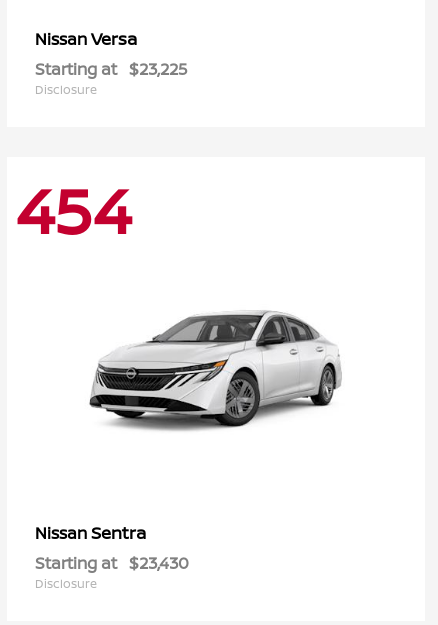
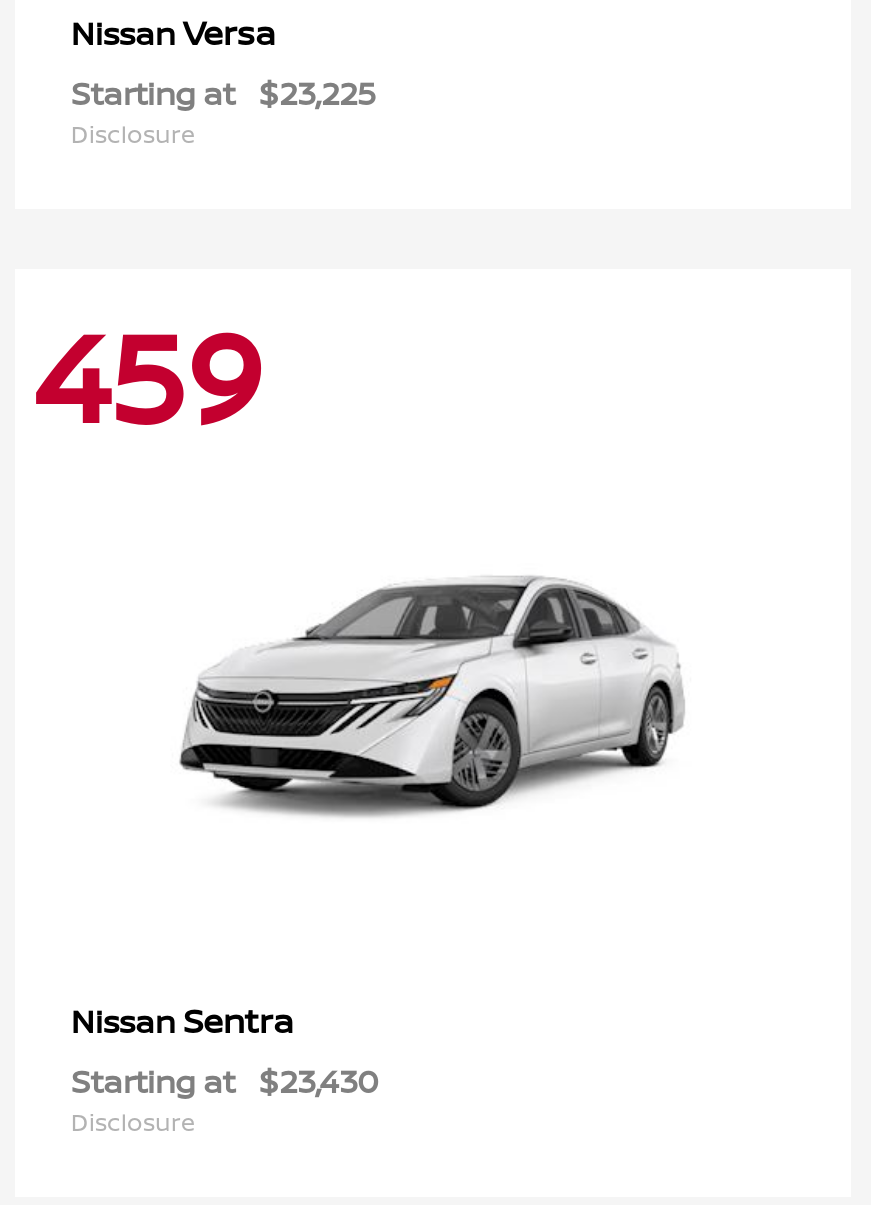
- 454
+ 459
